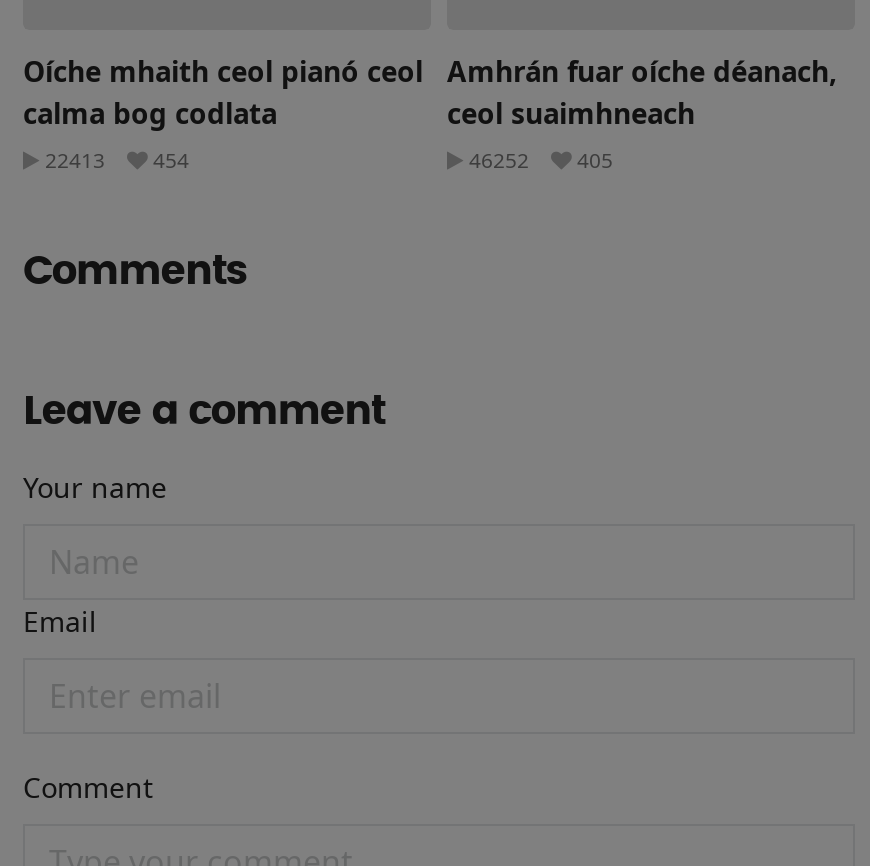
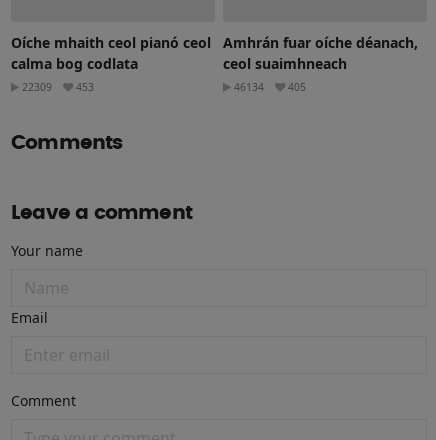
- 22413
+ 22309

- 454
+ 453

- 46252 405
+ 46134 405
